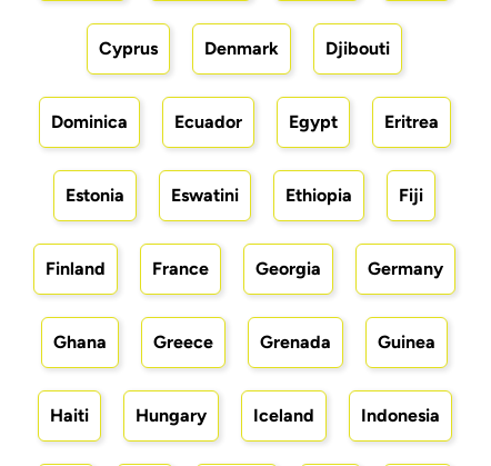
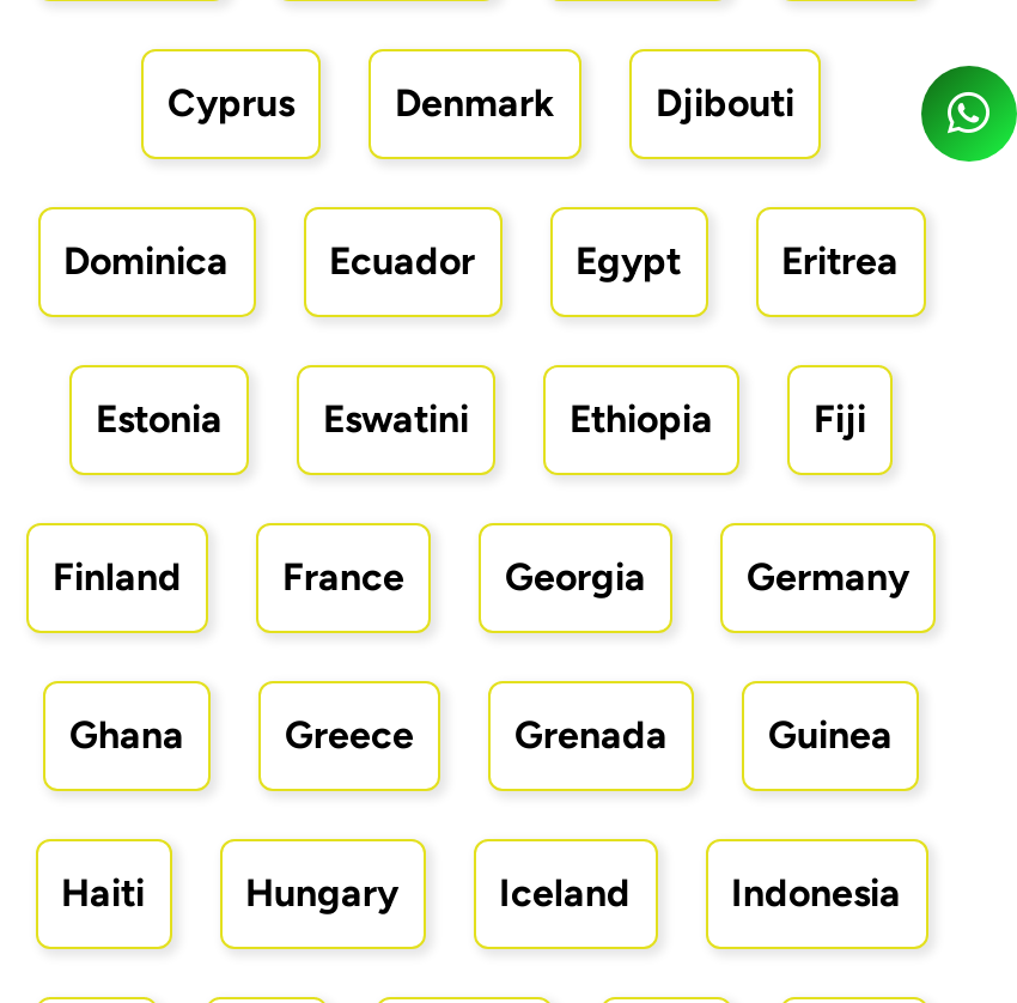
+ [image]
